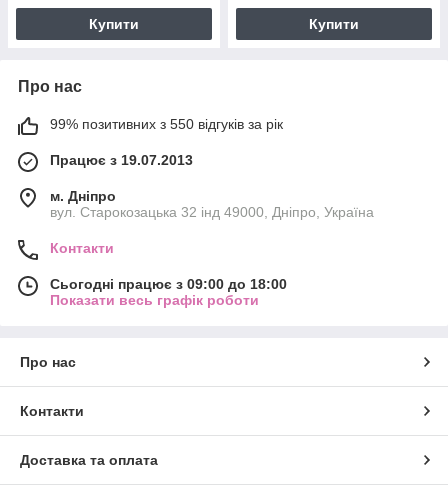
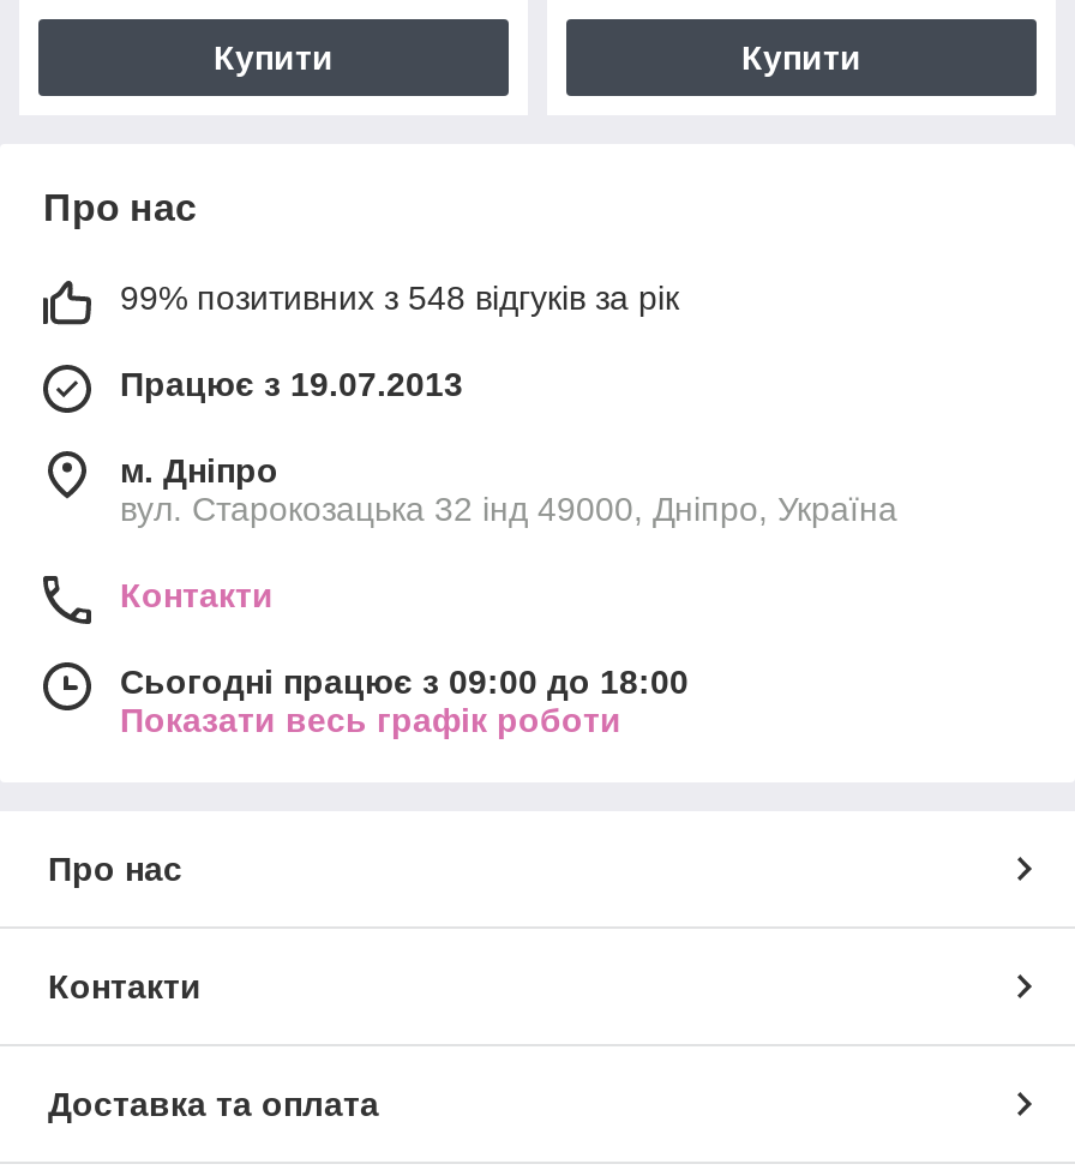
- 99% позитивних з 550 відгуків за рік
+ 99% позитивних з 548 відгуків за рік
